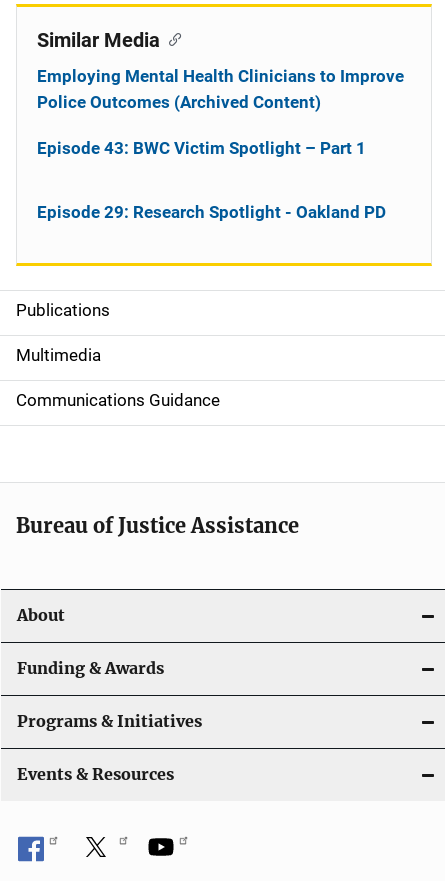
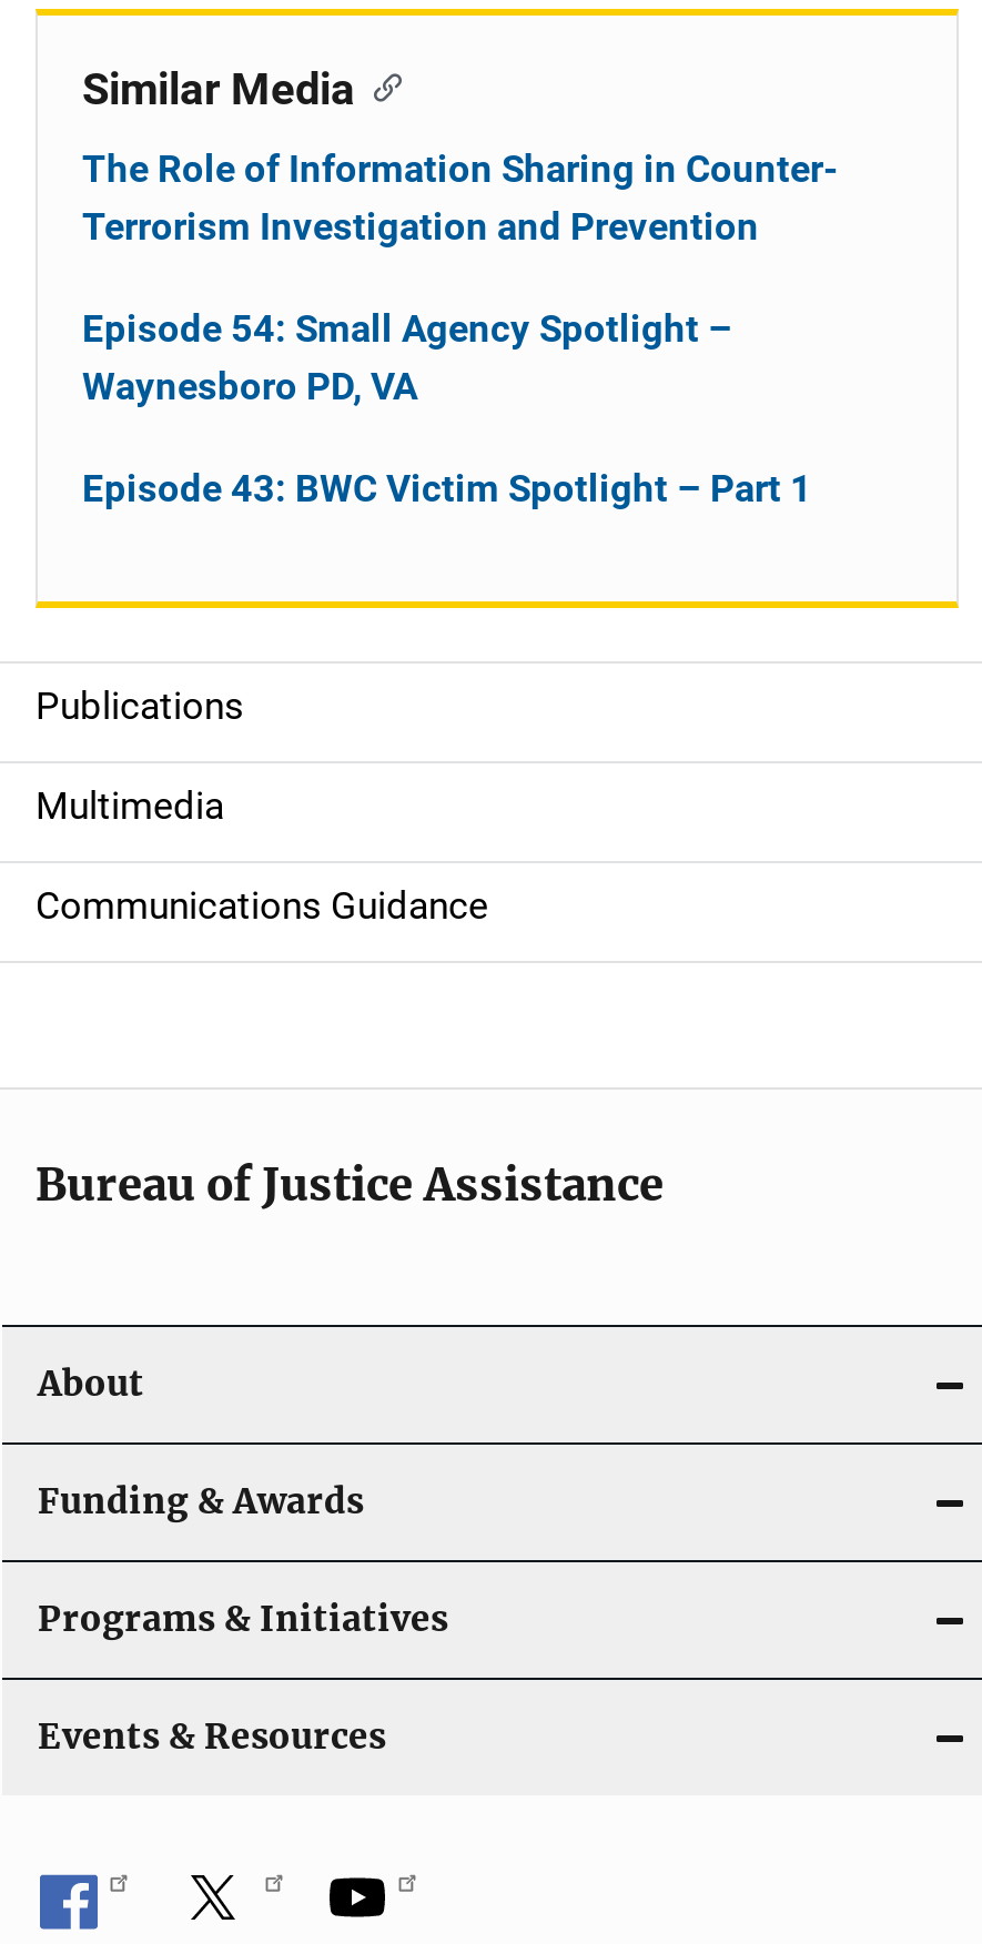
- Employing Mental Health Clinicians to Improve
- Police Outcomes (Archived Content)
+ The Role of Information Sharing in Counter-
+ Terrorism Investigation and Prevention
+ Episode 54: Small Agency Spotlight –
+ Waynesboro PD, VA

moved down: Episode 43: BWC Victim Spotlight – Part 1

- Episode 29: Research Spotlight - Oakland PD
